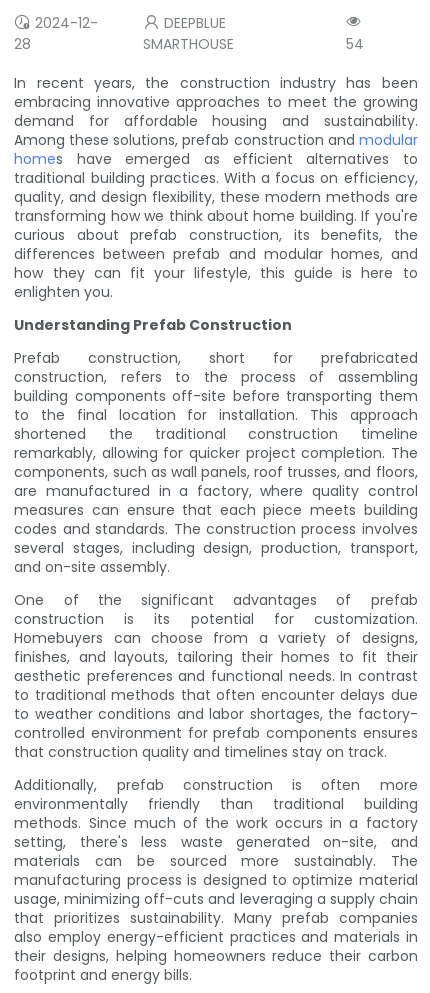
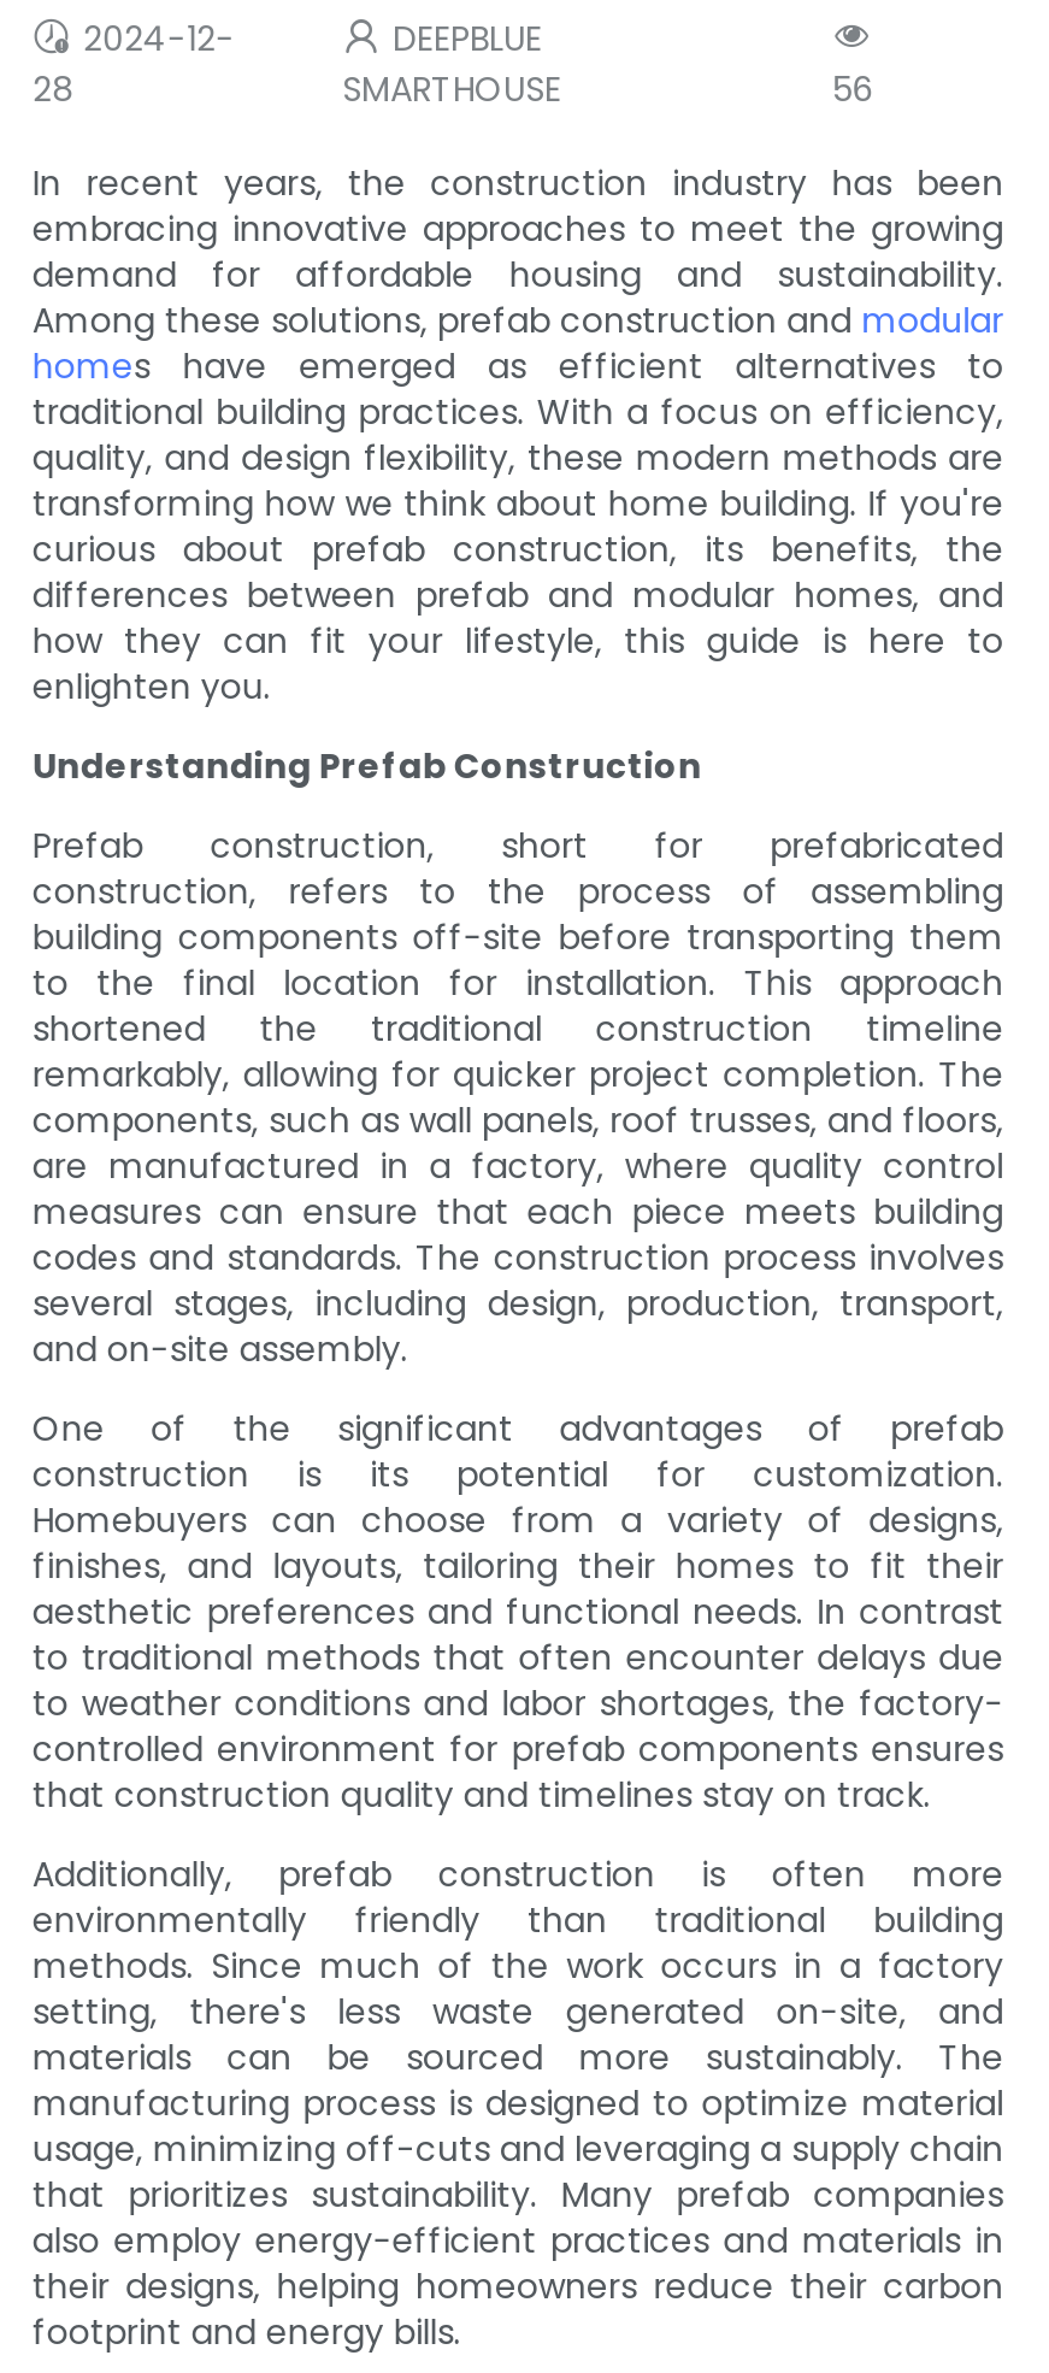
- 54
+ 56
